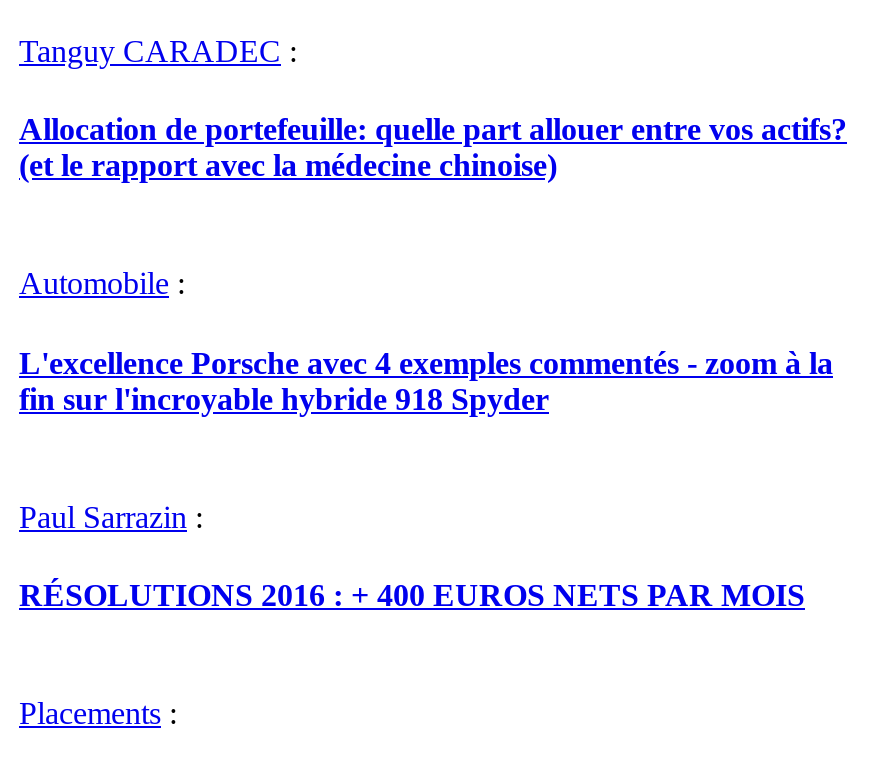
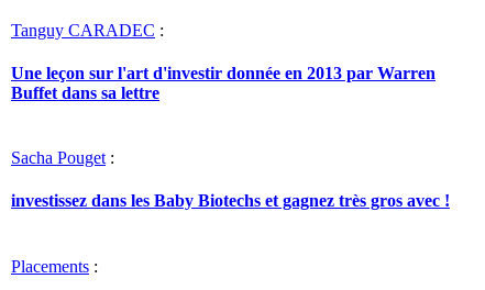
- Allocation de portefeuille: quelle part allouer entre vos actifs?
- (et le rapport avec la médecine chinoise)
- Automobile:
- L'excellence Porsche avec 4 exemples commentés - zoom à la
- fin sur l'incroyable hybride 918 Spyder
- Paul Sarrazin:
- RÉSOLUTIONS 2016 : + 400 EUROS NETS PAR MOIS
+ Une leçon sur l'art d'investir donnée en 2013 par Warren
+ Buffet dans sa lettre
+ Sacha Pouget:
+ investissez dans les Baby Biotechs et gagnez très gros avec !
